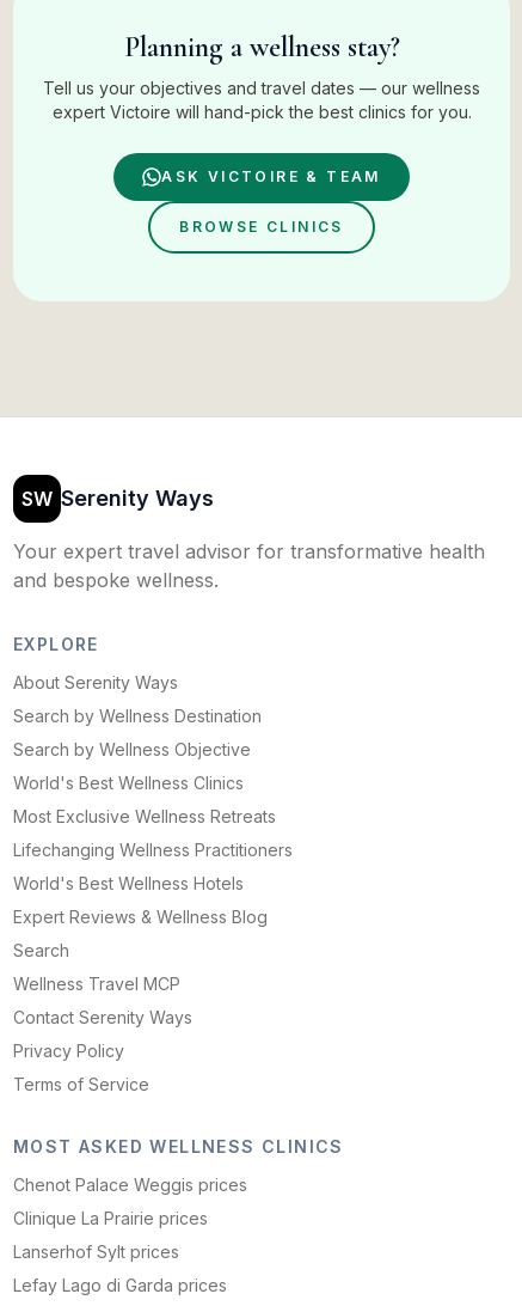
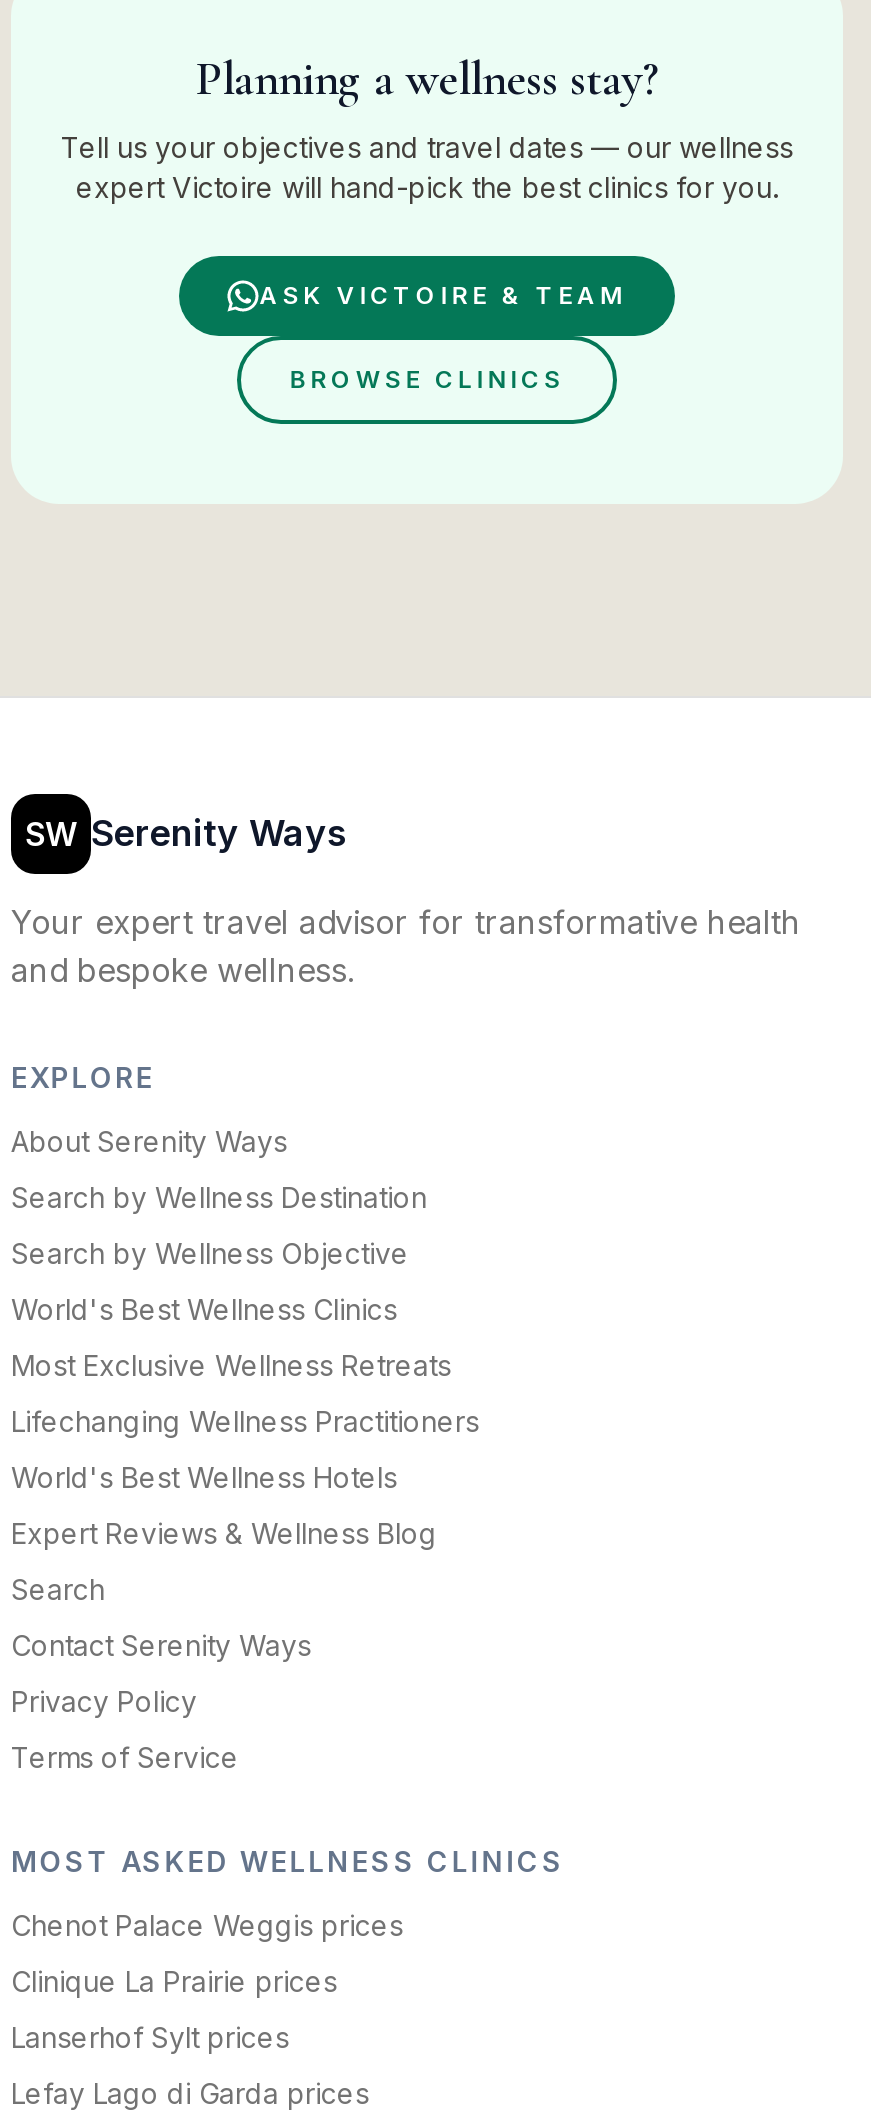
- Wellness Travel MCP
